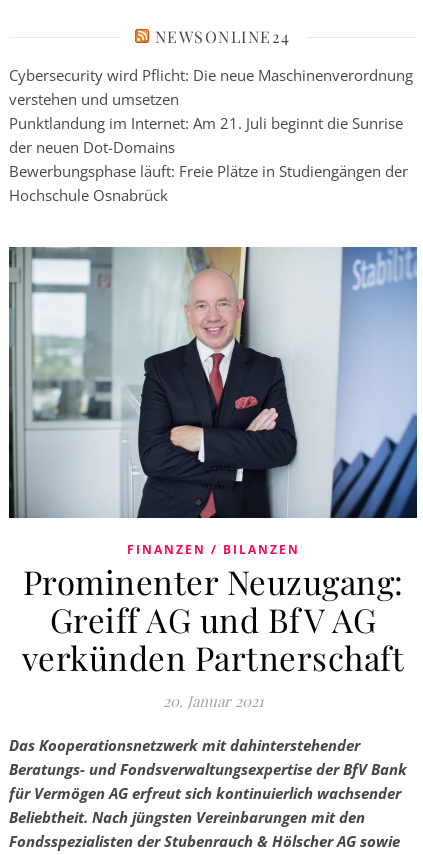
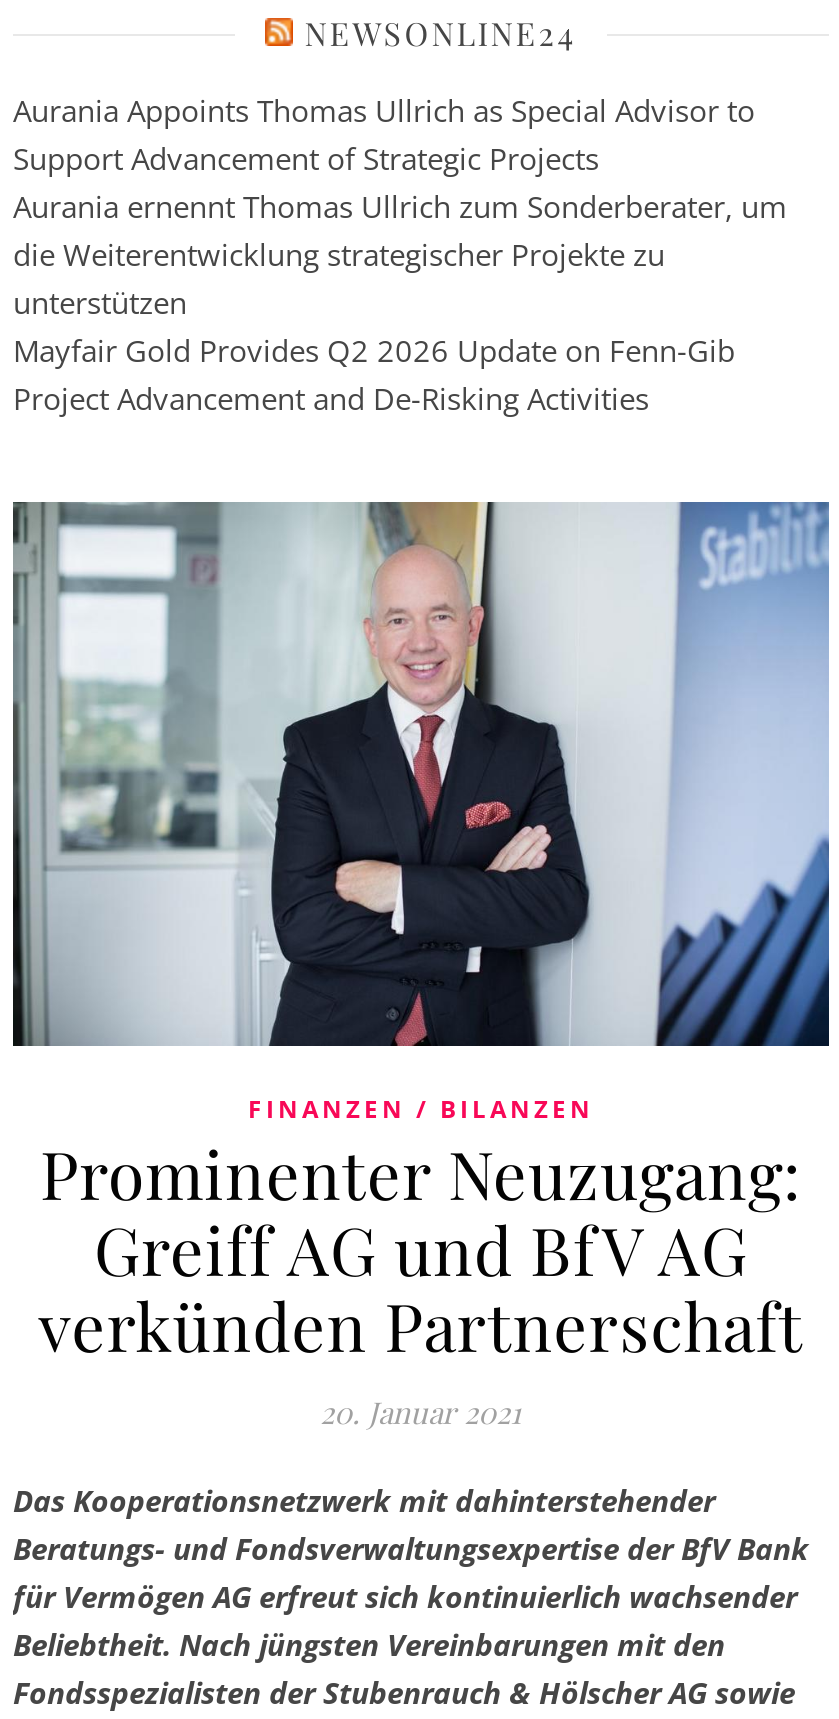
- Cybersecurity wird Pflicht: Die neue Maschinenverordnung
- verstehen und umsetzen
- Punktlandung im Internet: Am 21. Juli beginnt die Sunrise
- der neuen Dot-Domains
- Bewerbungsphase läuft: Freie Plätze in Studiengängen der
- Hochschule Osnabrück
+ Aurania Appoints Thomas Ullrich as Special Advisor to
+ Support Advancement of Strategic Projects
+ Aurania ernennt Thomas Ullrich zum Sonderberater, um
+ die Weiterentwicklung strategischer Projekte zu
+ unterstützen
+ Mayfair Gold Provides Q2 2026 Update on Fenn-Gib
+ Project Advancement and De-Risking Activities
